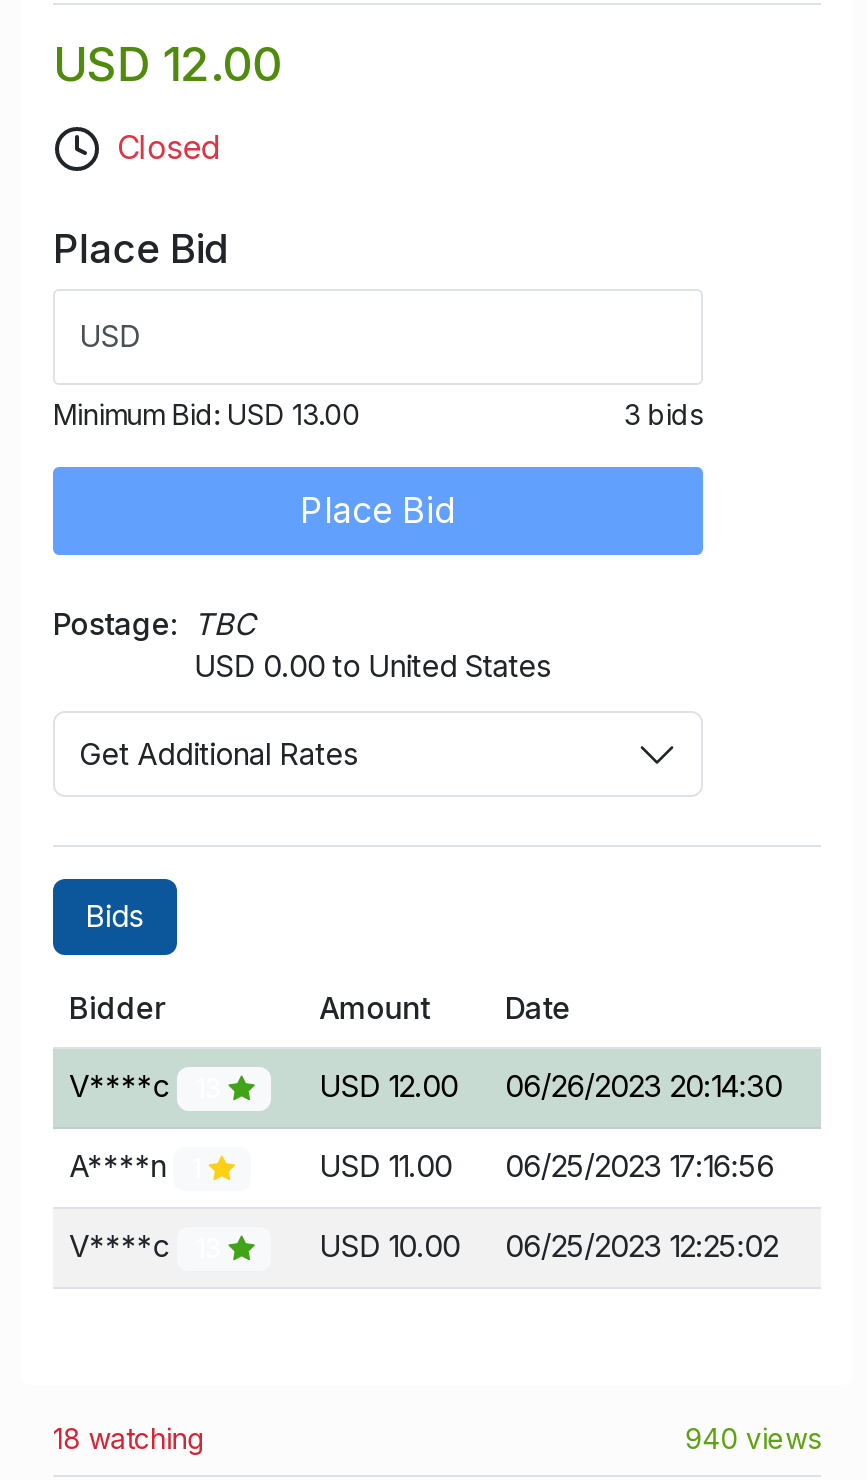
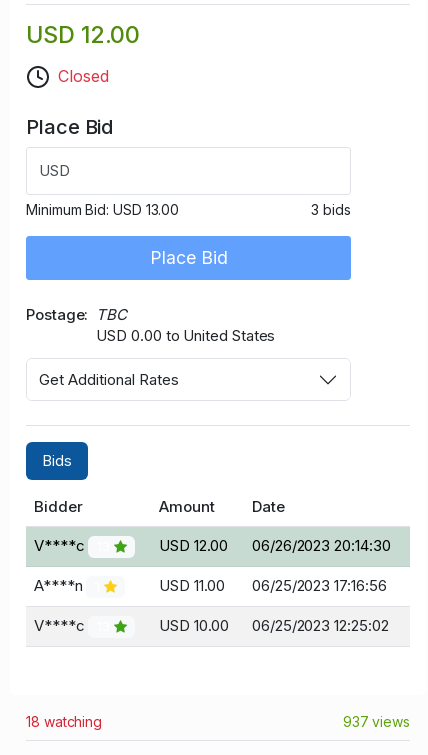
- 940 views
+ 937 views
